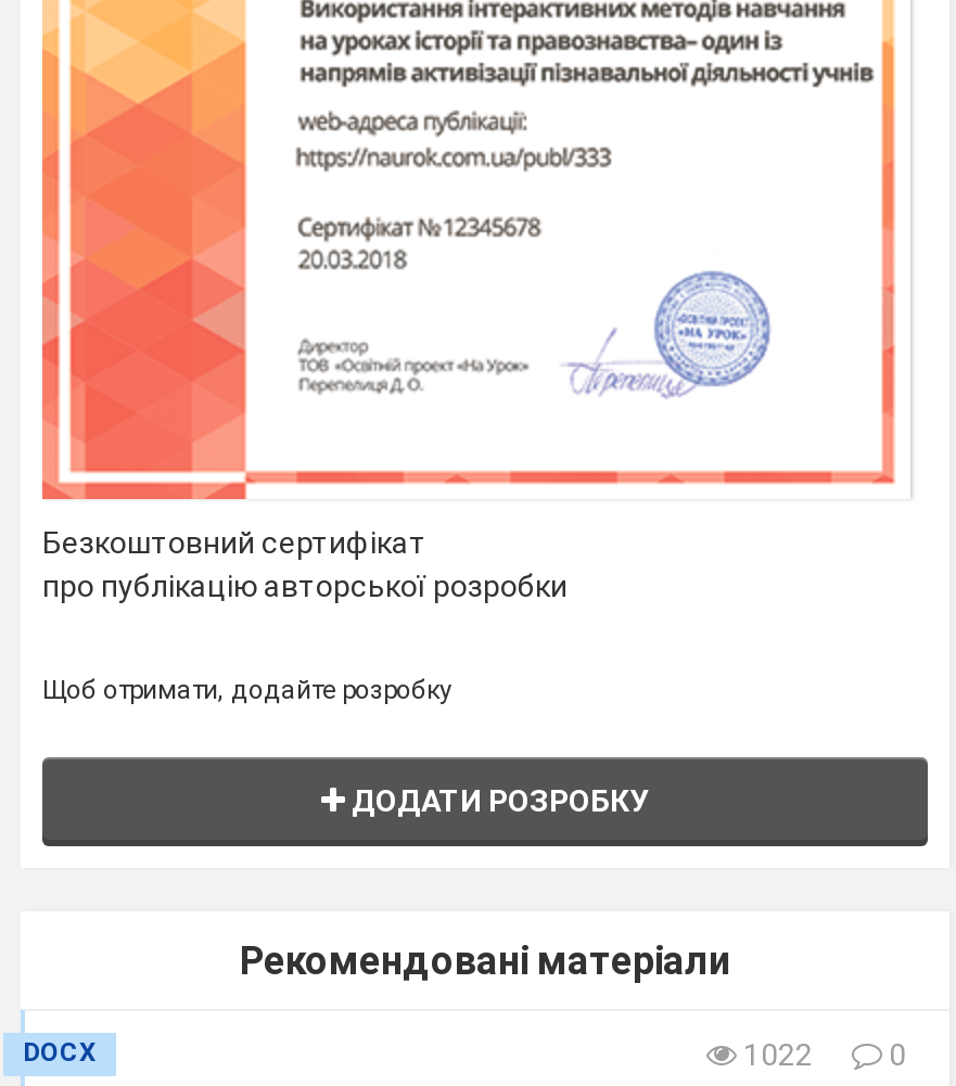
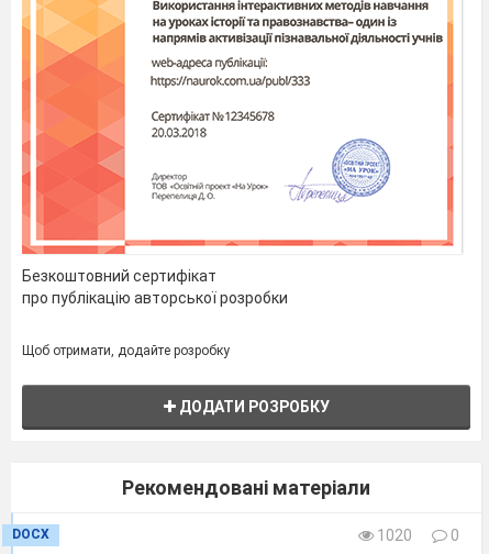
- 1022 0
+ 1020 0
